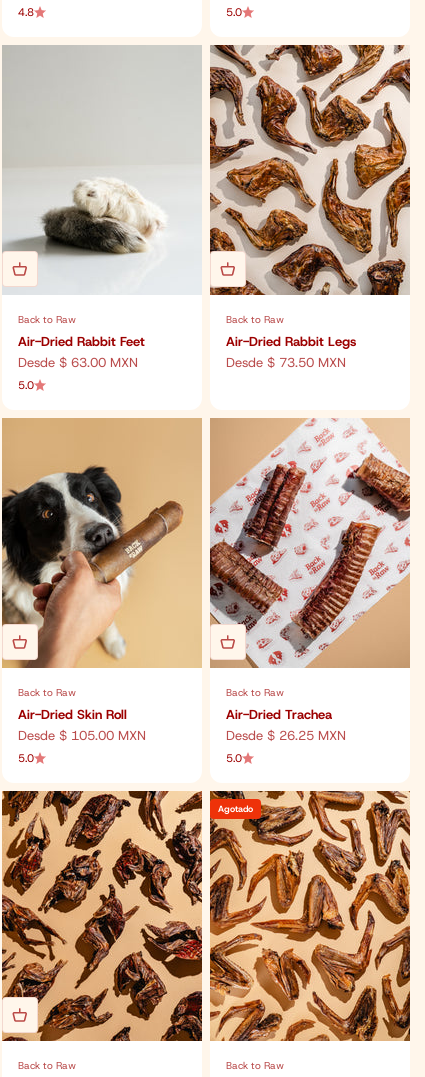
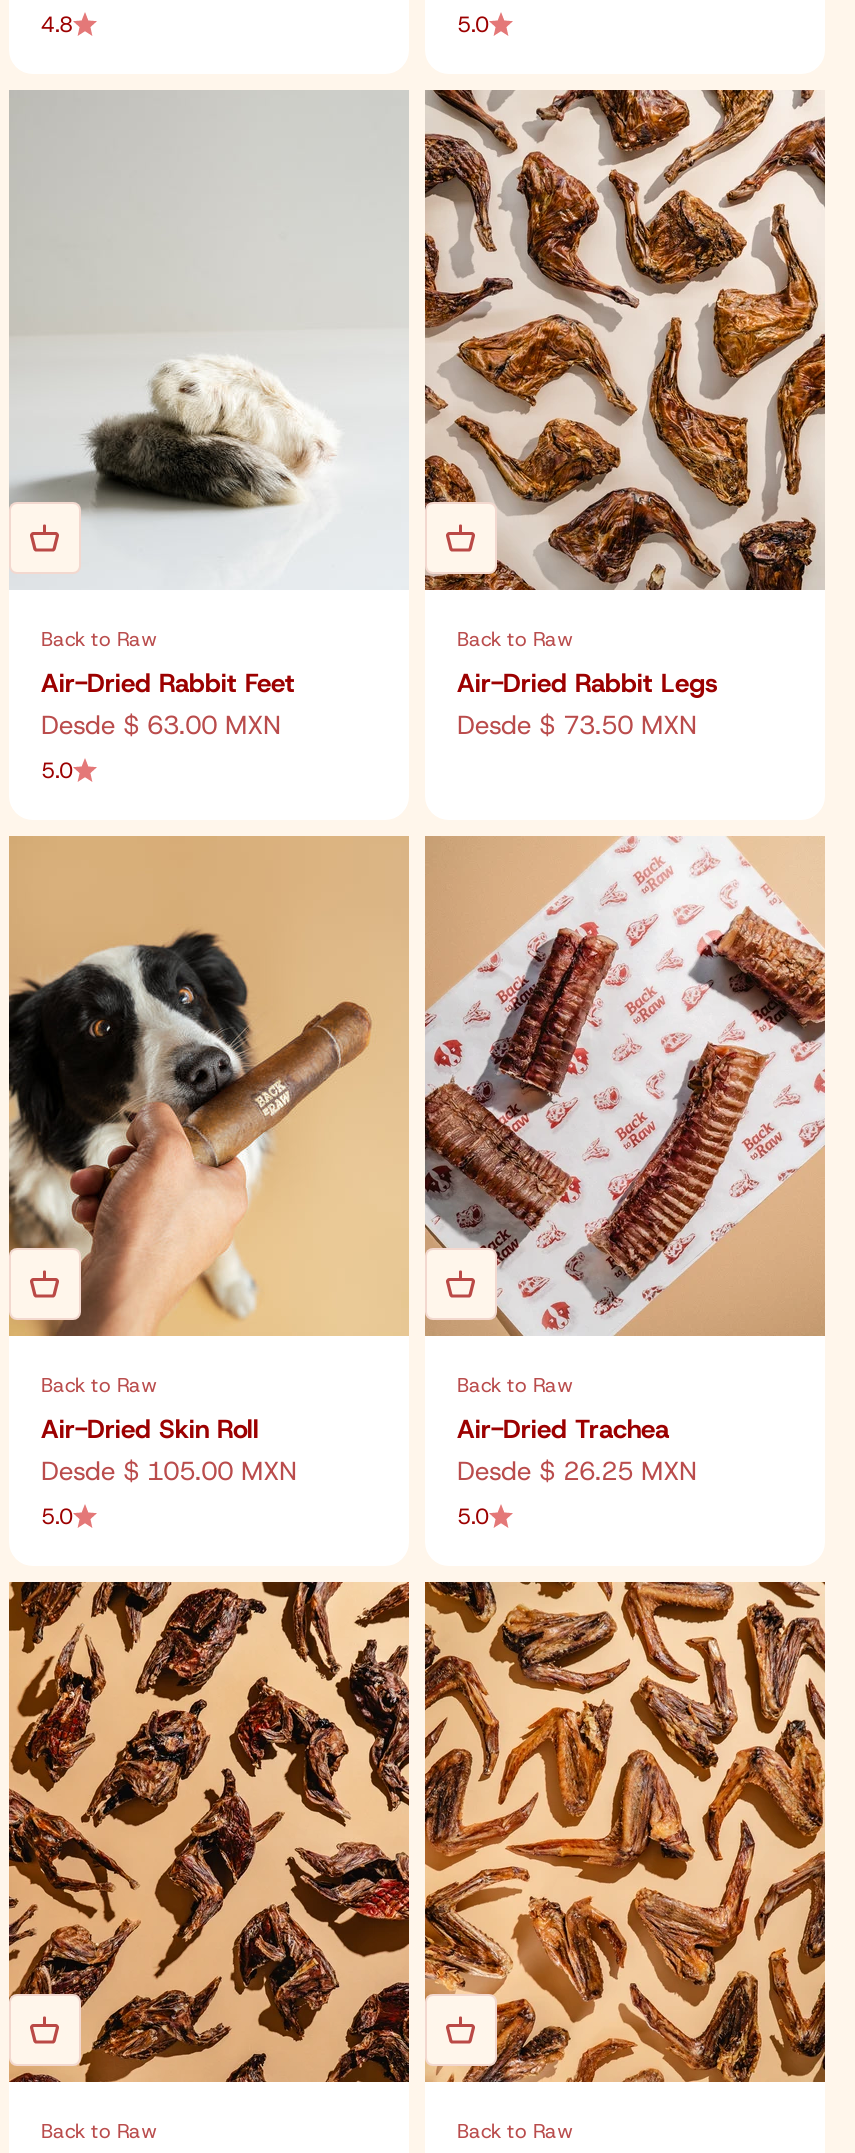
- Agotado

- [image]
+ [image]
